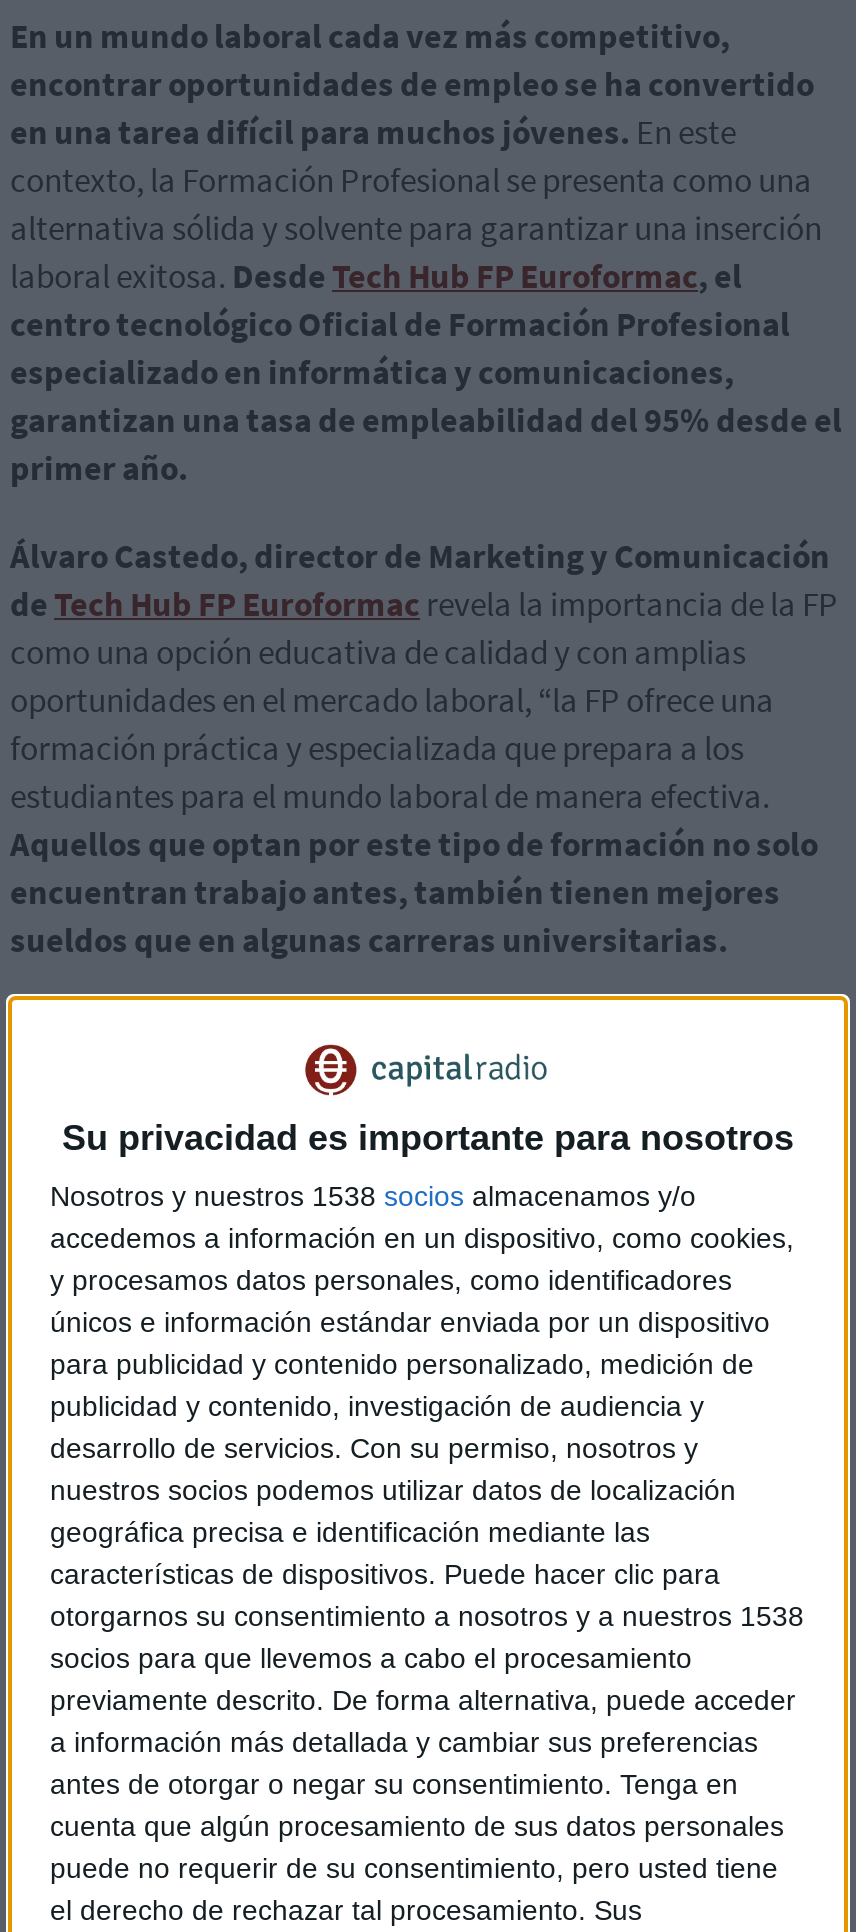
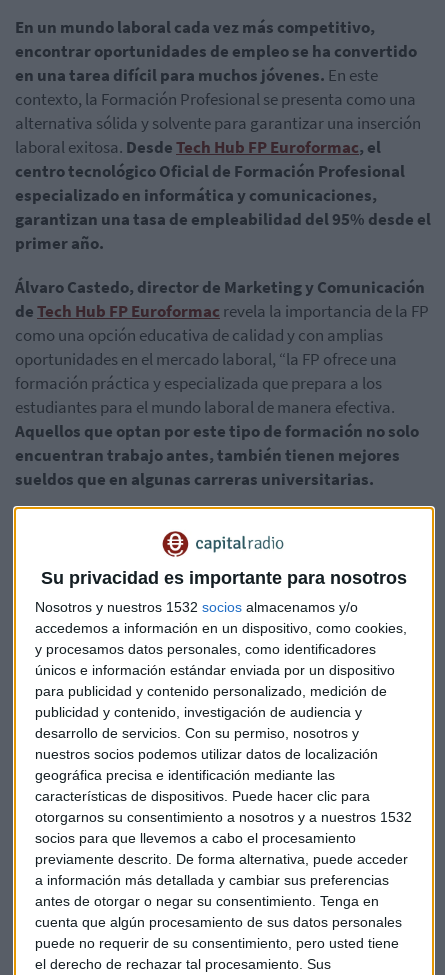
- Nosotros y nuestros 1538 socios almacenamos y/o
+ Nosotros y nuestros 1532 socios almacenamos y/o

- otorgarnos su consentimiento a nosotros y a nuestros 1538
+ otorgarnos su consentimiento a nosotros y a nuestros 1532
